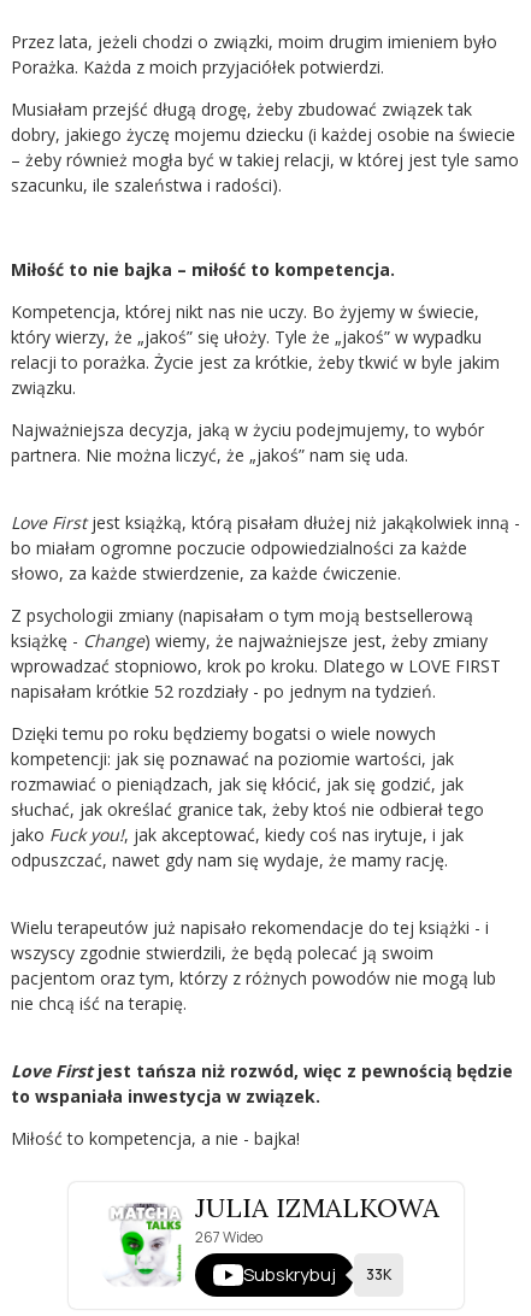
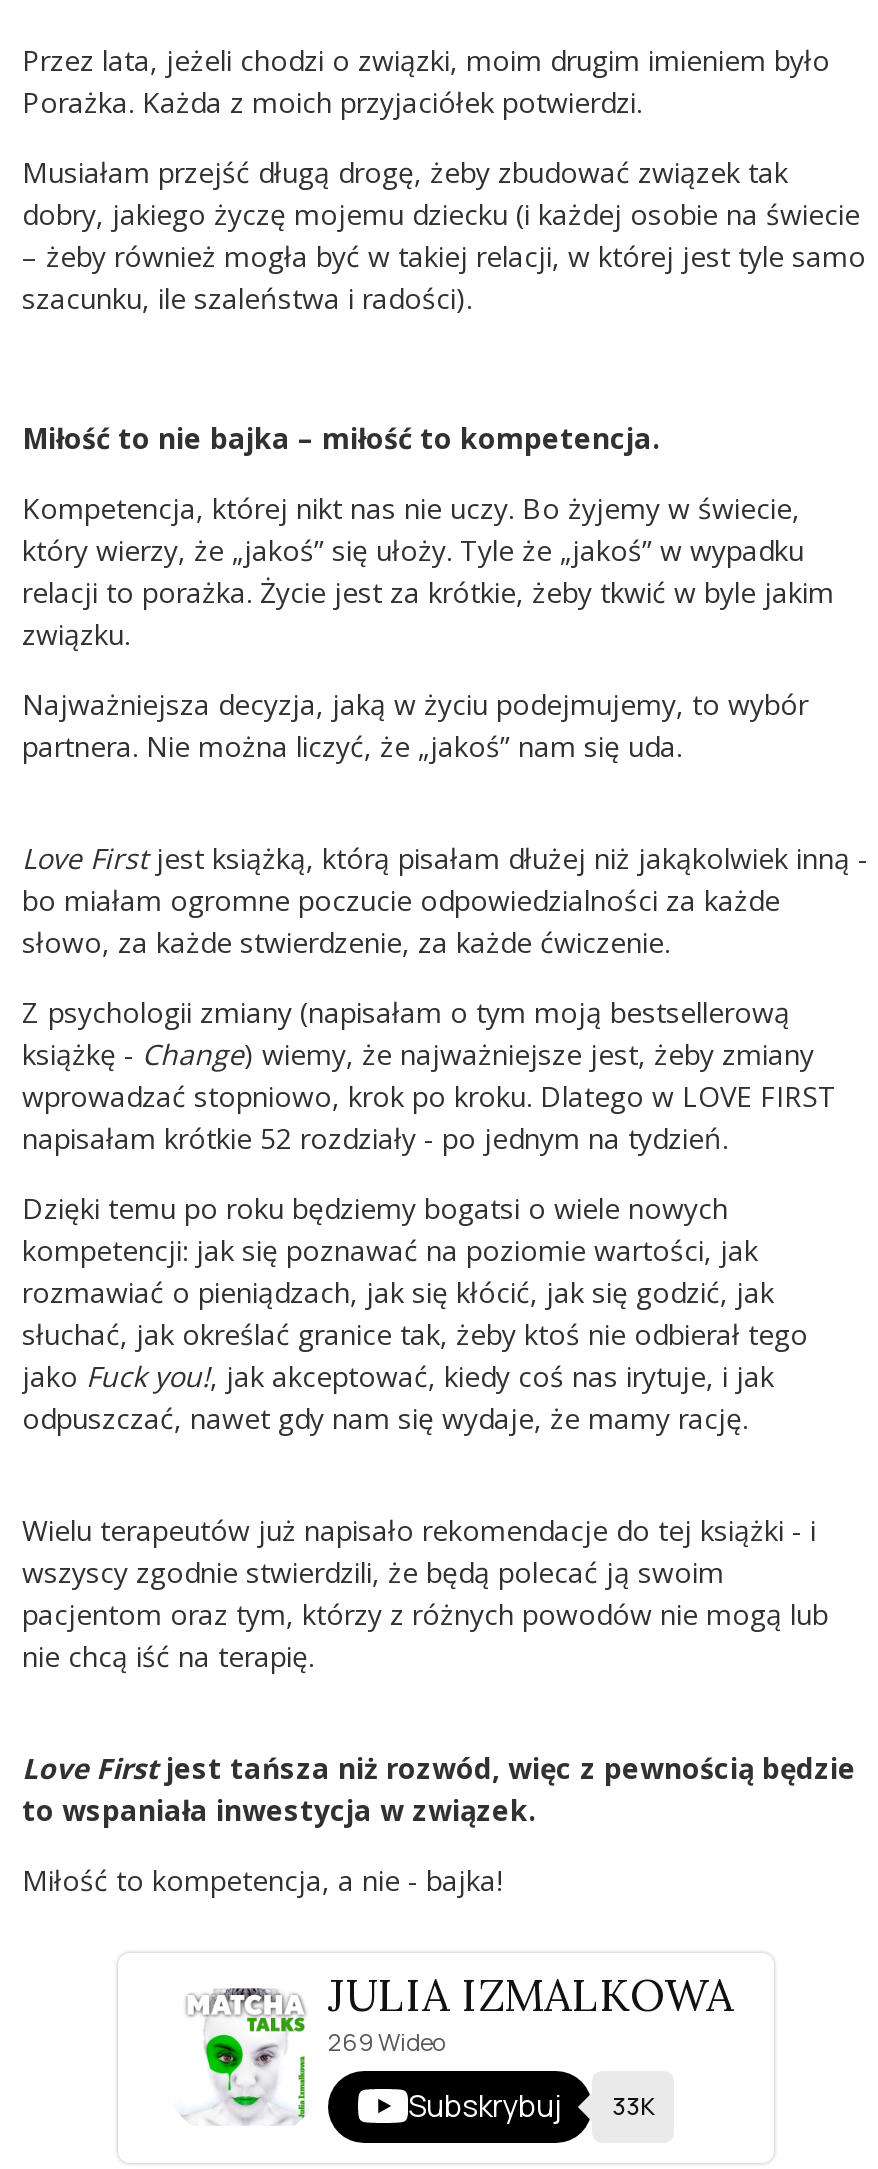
- 267 Wideo
+ 269 Wideo
